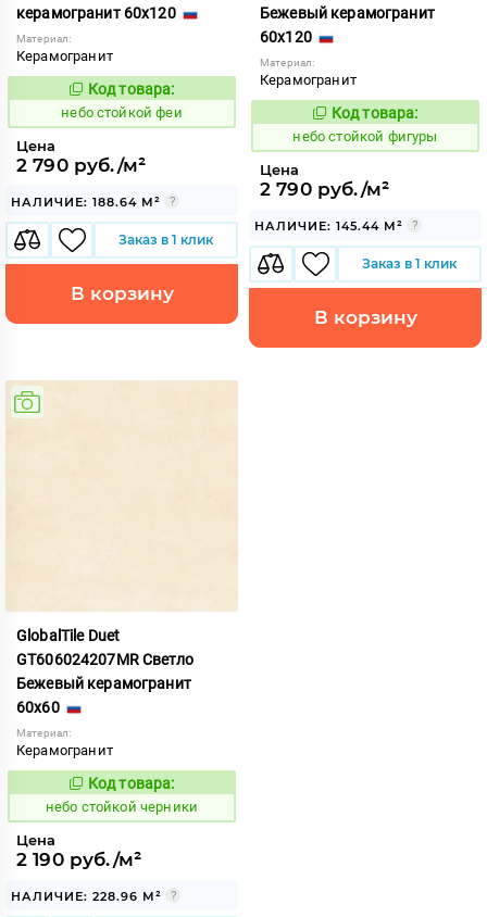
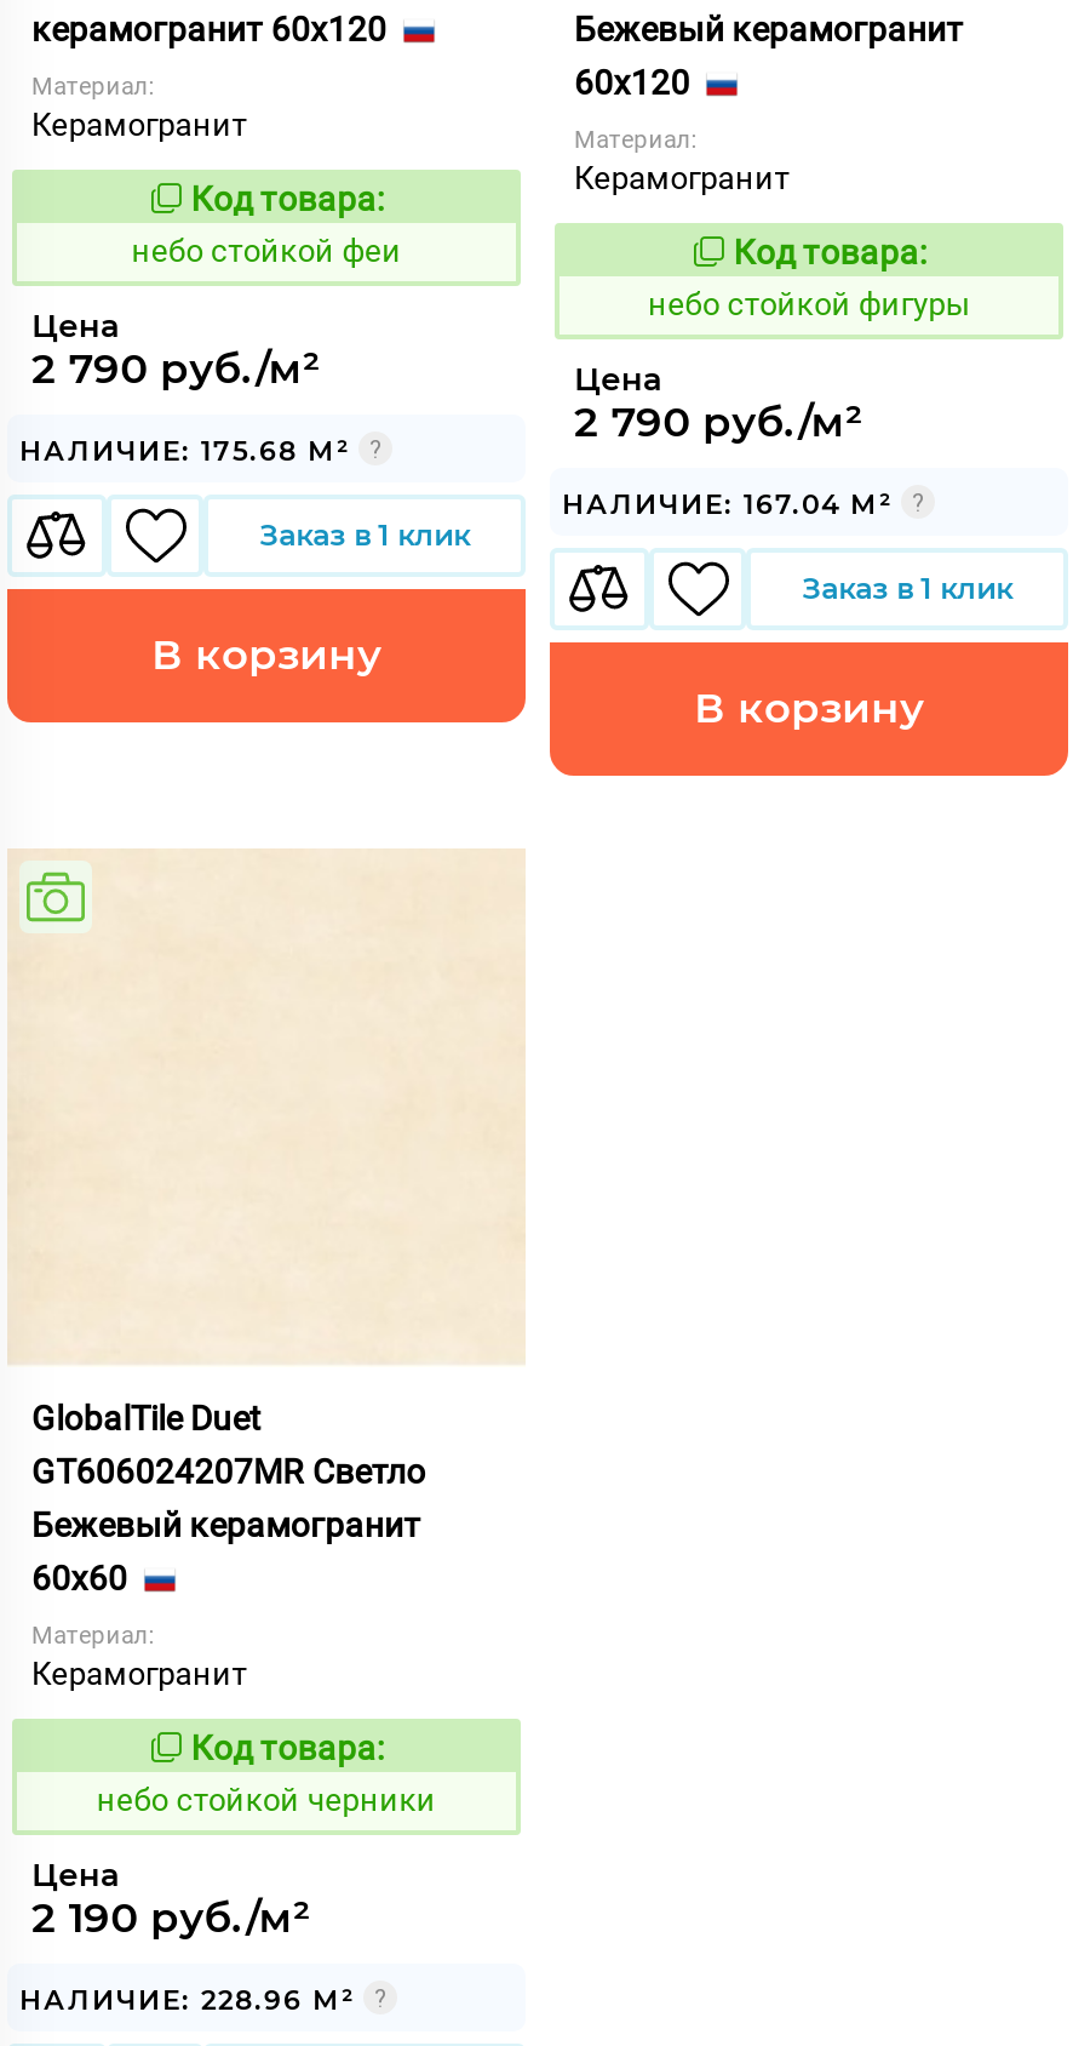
- НАЛИЧИЕ: 188.64 М²
+ НАЛИЧИЕ: 175.68 М²

- НАЛИЧИЕ: 145.44 М²
+ НАЛИЧИЕ: 167.04 М²
